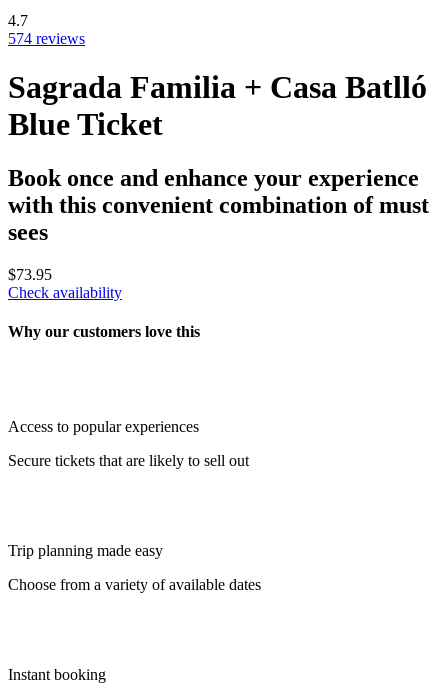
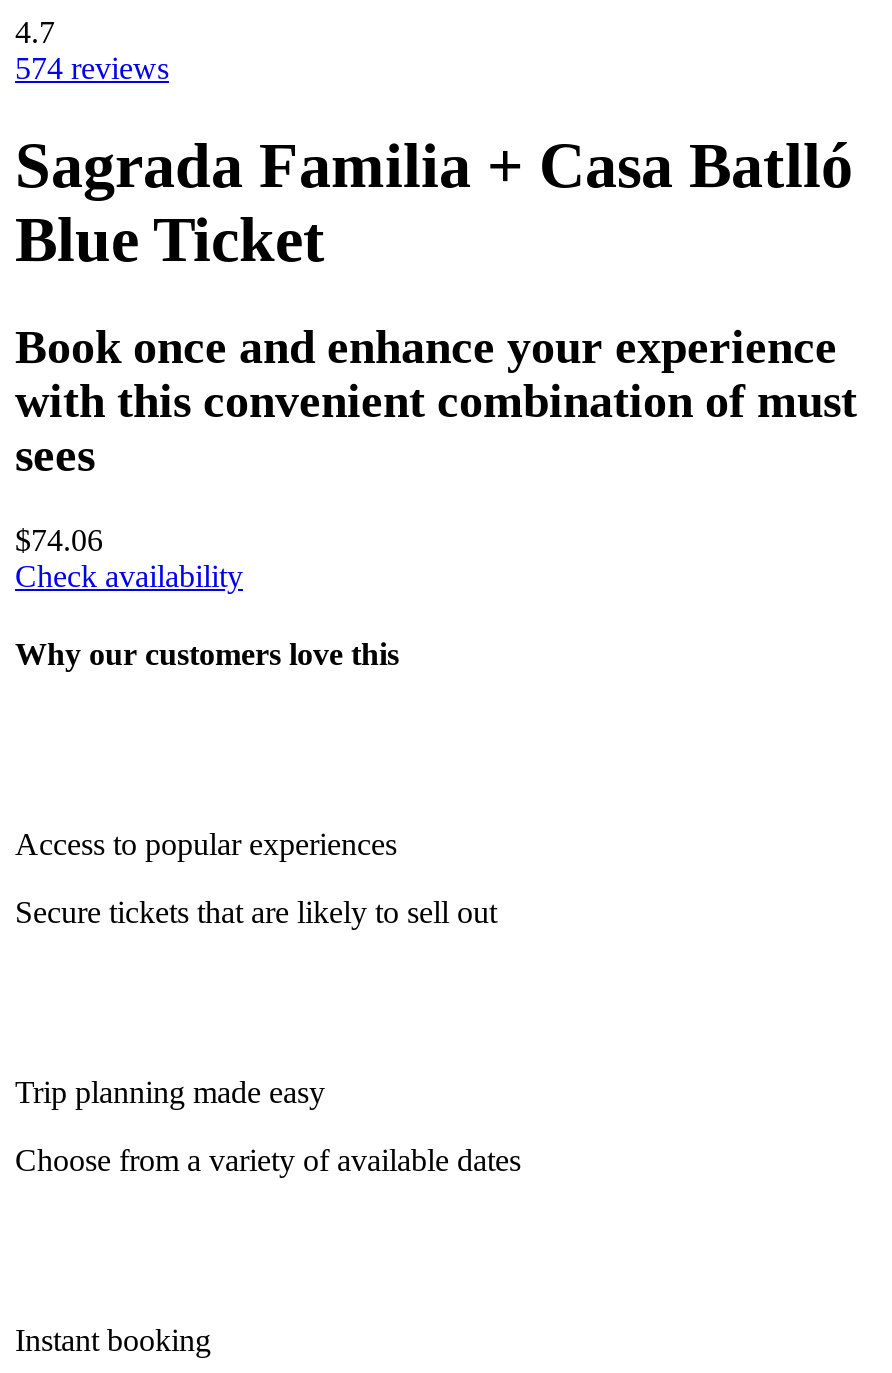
- $73.95
+ $74.06
